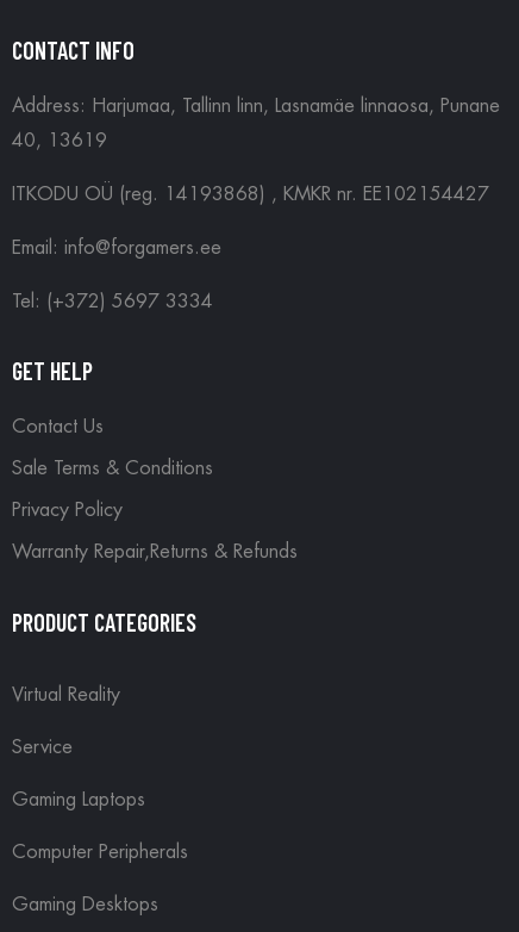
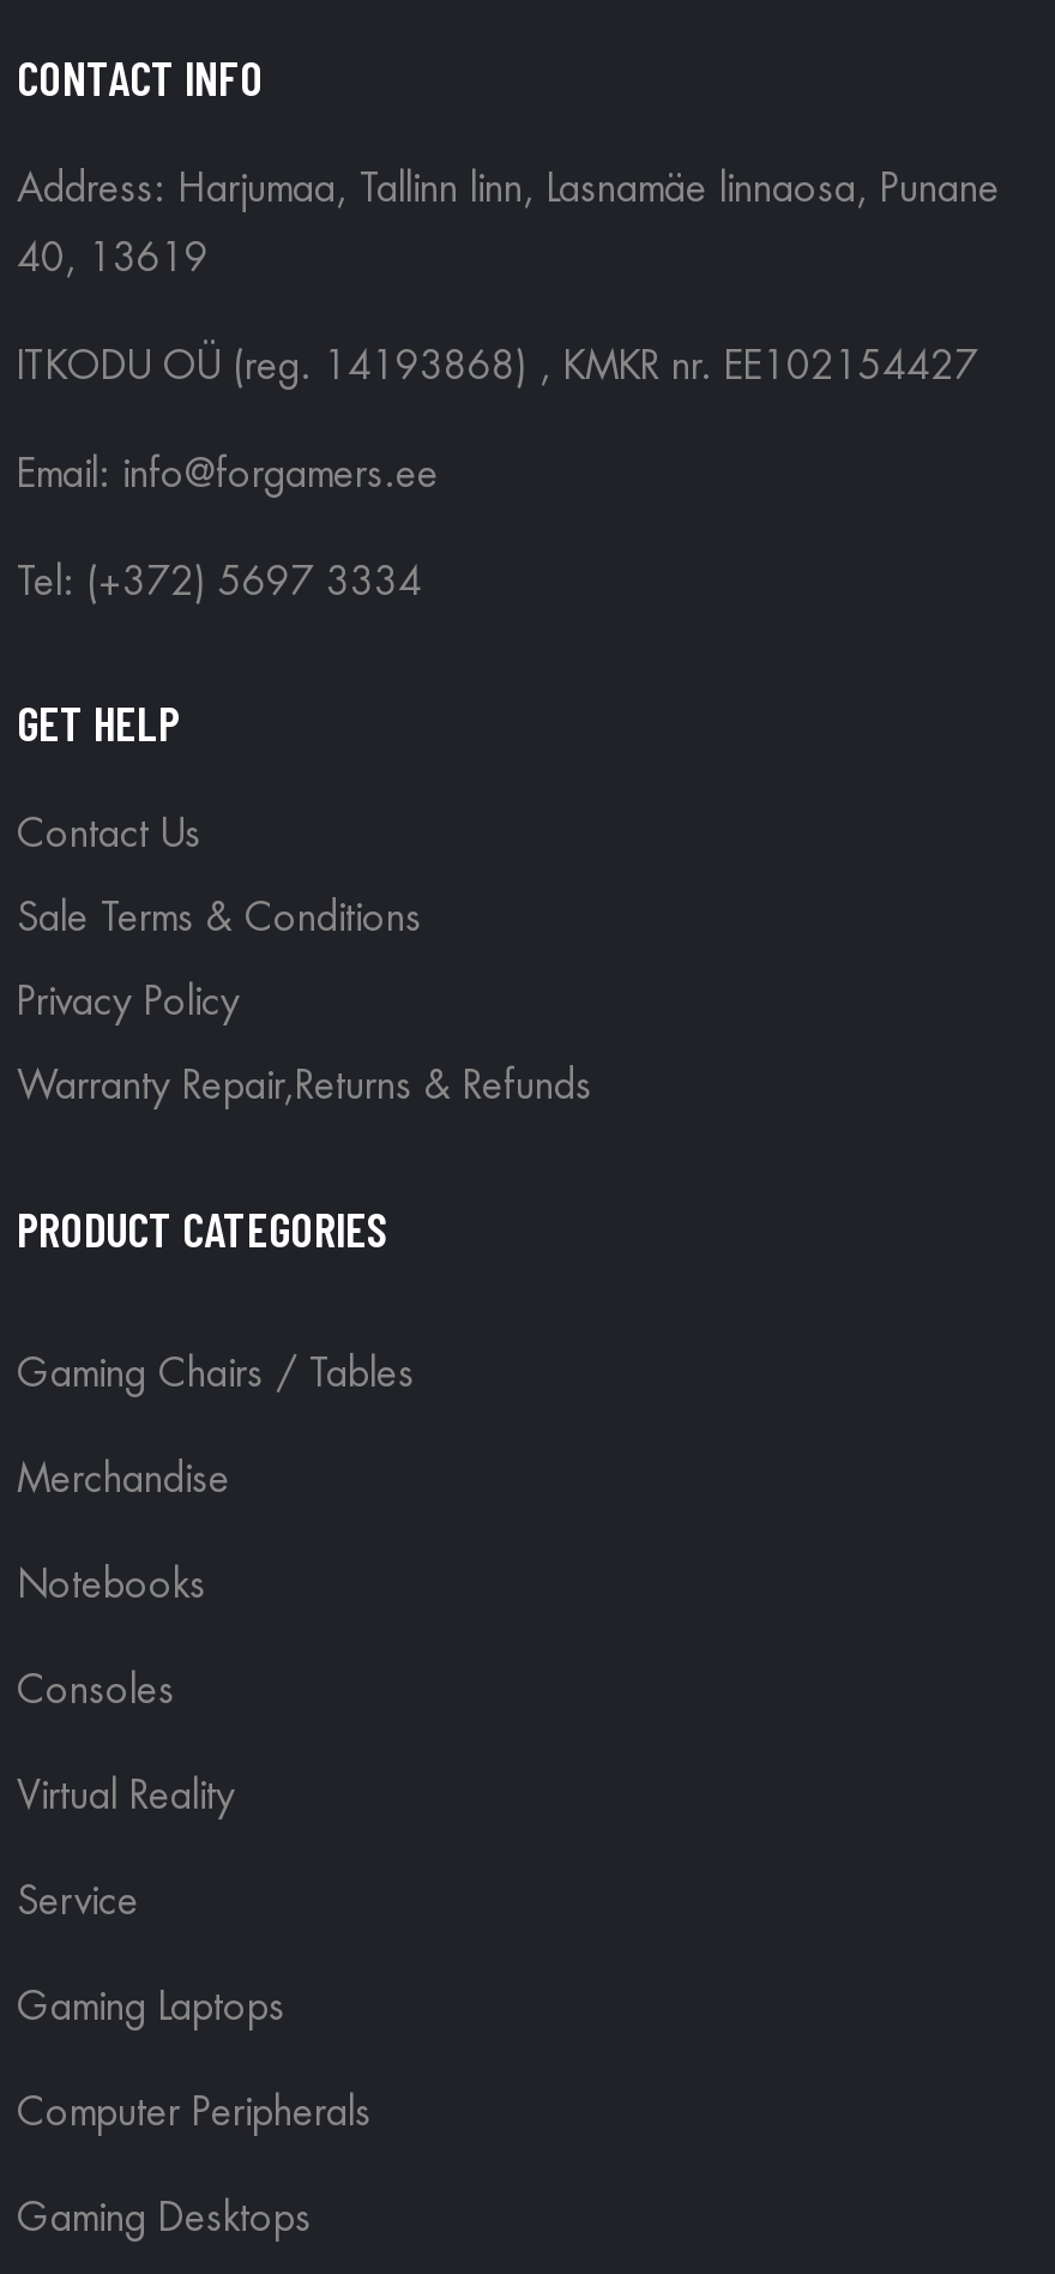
+ Gaming Chairs / Tables
+ Merchandise
+ Notebooks
+ Consoles
